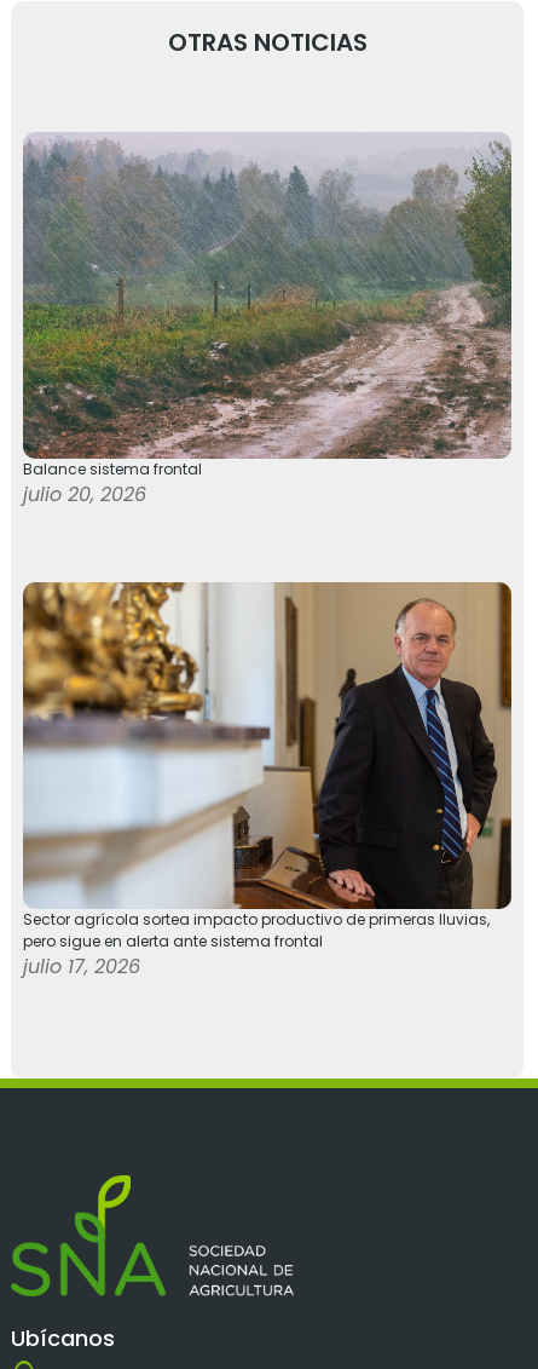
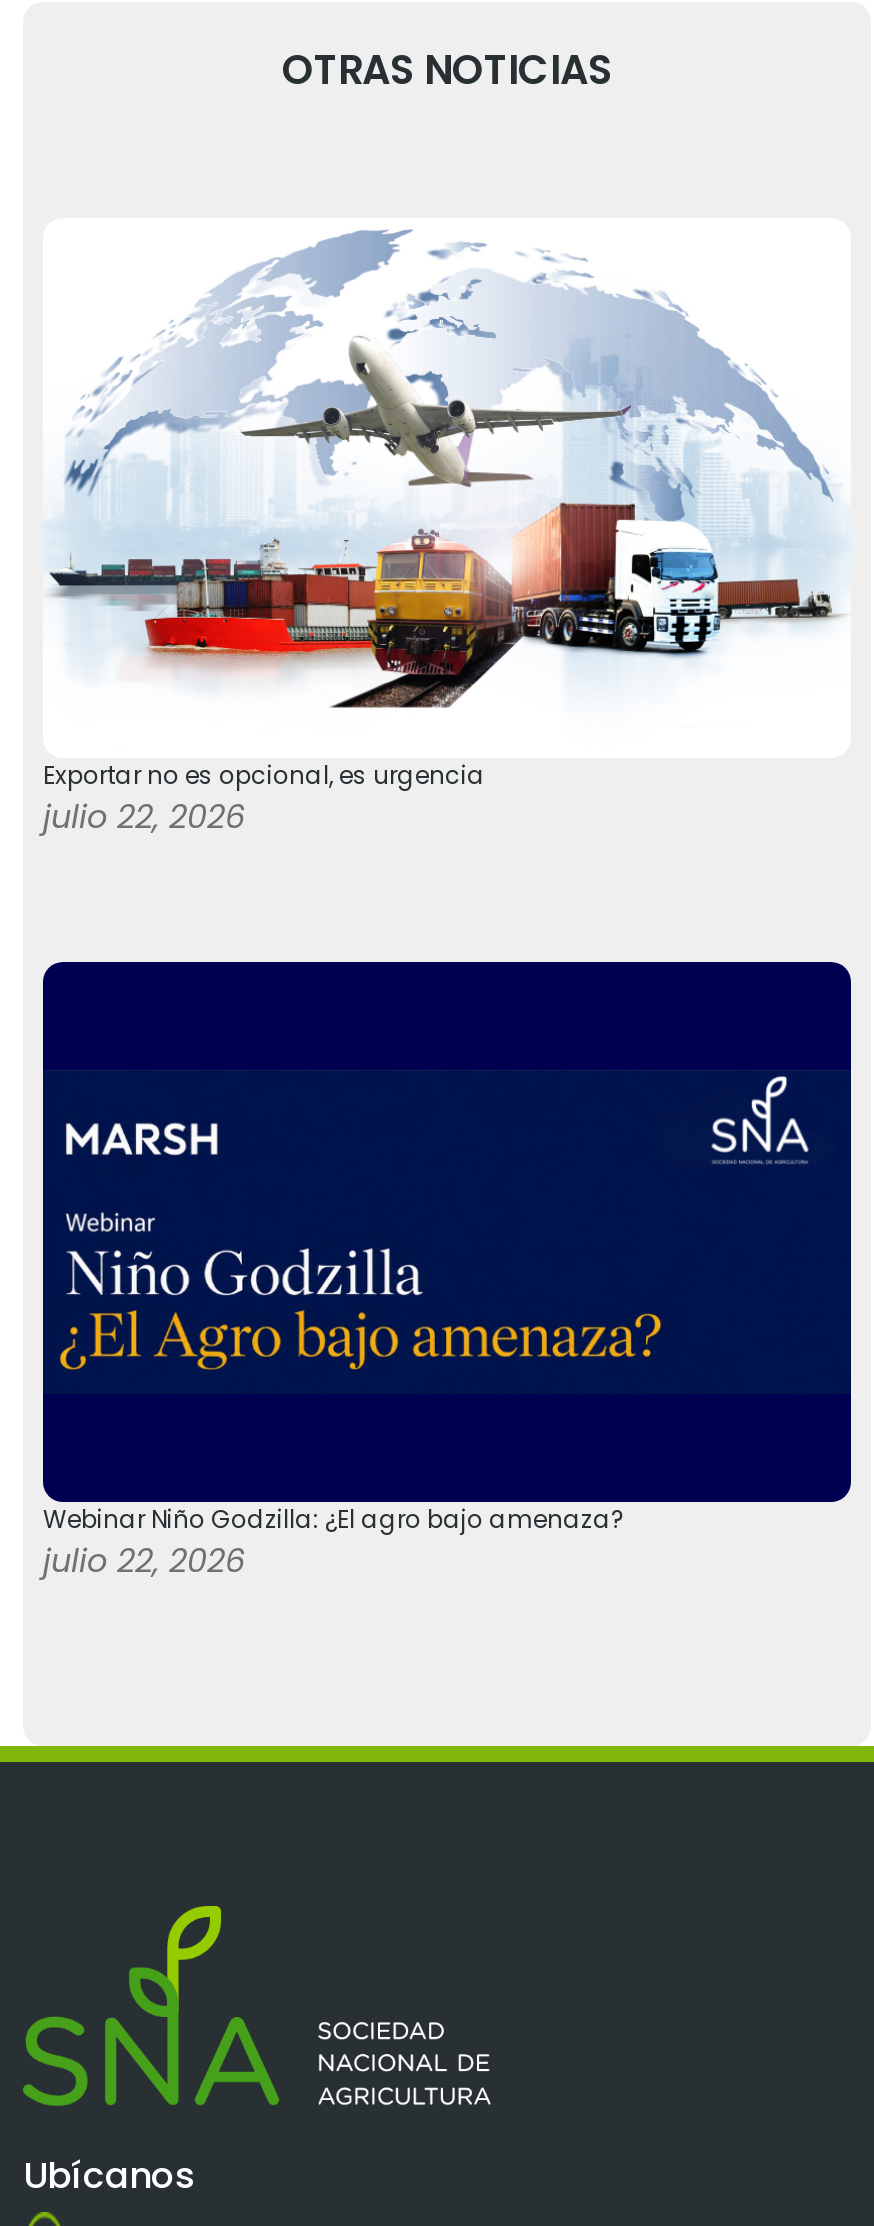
- [image]
- Balance sistema frontal
- julio 20, 2026
+ [image]
+ Exportar no es opcional, es urgencia
+ julio 22, 2026

- [image]
- Sector agrícola sortea impacto productivo de primeras lluvias,
- pero sigue en alerta ante sistema frontal
- julio 17, 2026
+ [image]
+ Webinar Niño Godzilla: ¿El agro bajo amenaza?
+ julio 22, 2026
